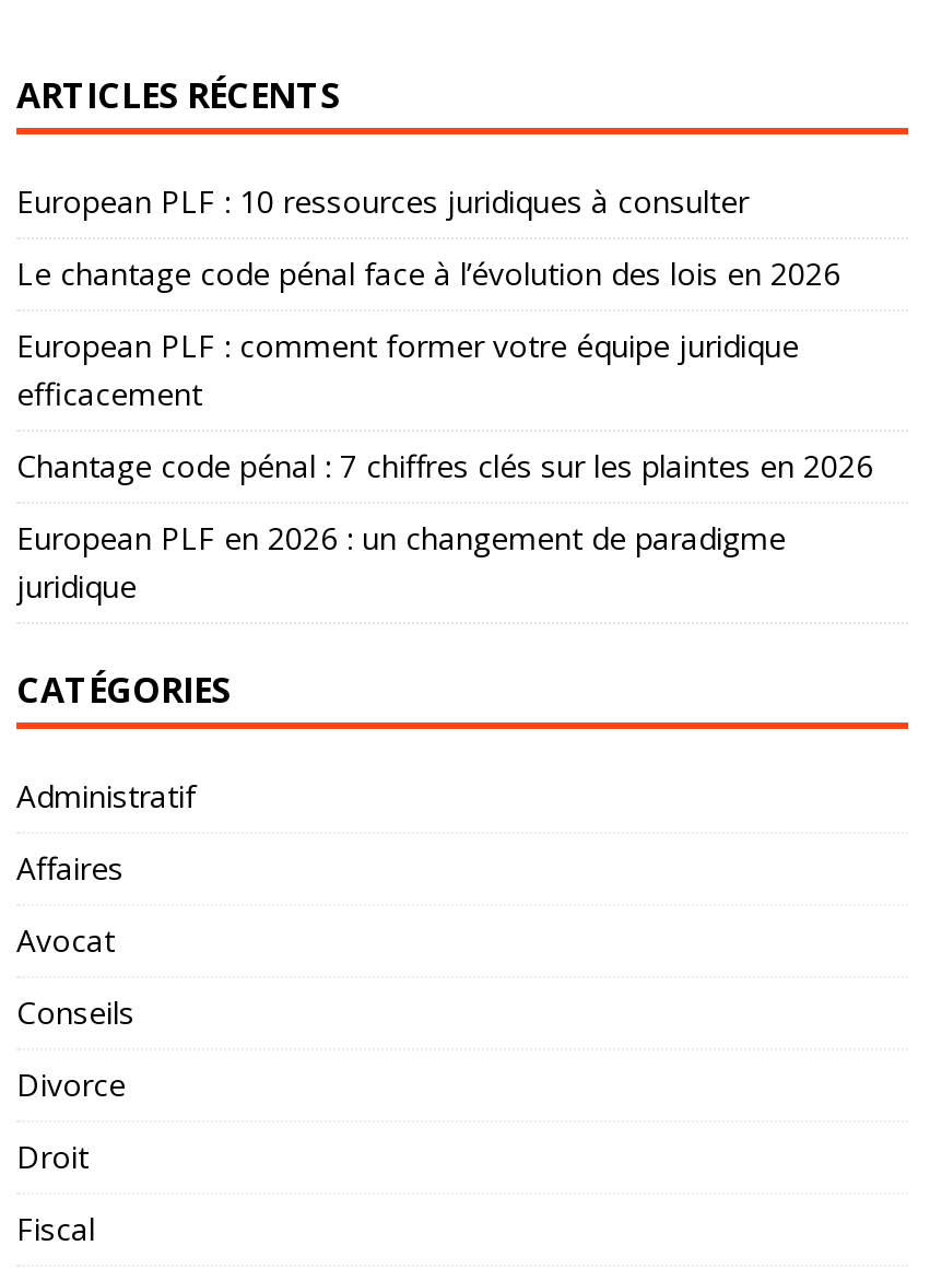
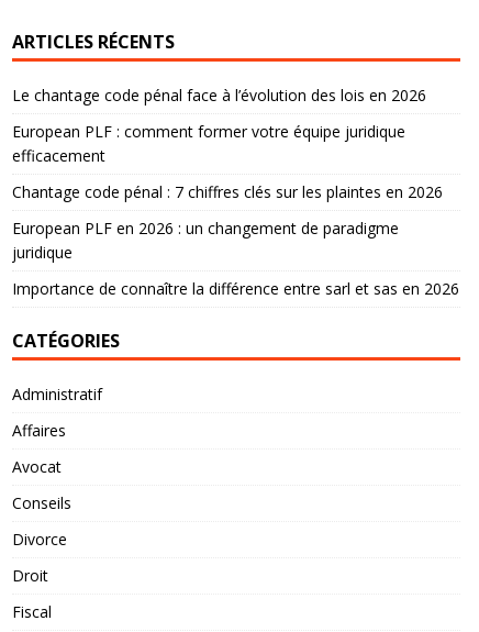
- European PLF : 10 ressources juridiques à consulter

moved up: Le chantage code pénal face à l’évolution des lois en 2026 | European PLF : comment former votre équipe juridique | efficacement | Chantage code pénal : 7 chiffres clés sur les plaintes en 2026 | European PLF en 2026 : un changement de paradigme | juridique

+ Importance de connaître la différence entre sarl et sas en 2026
